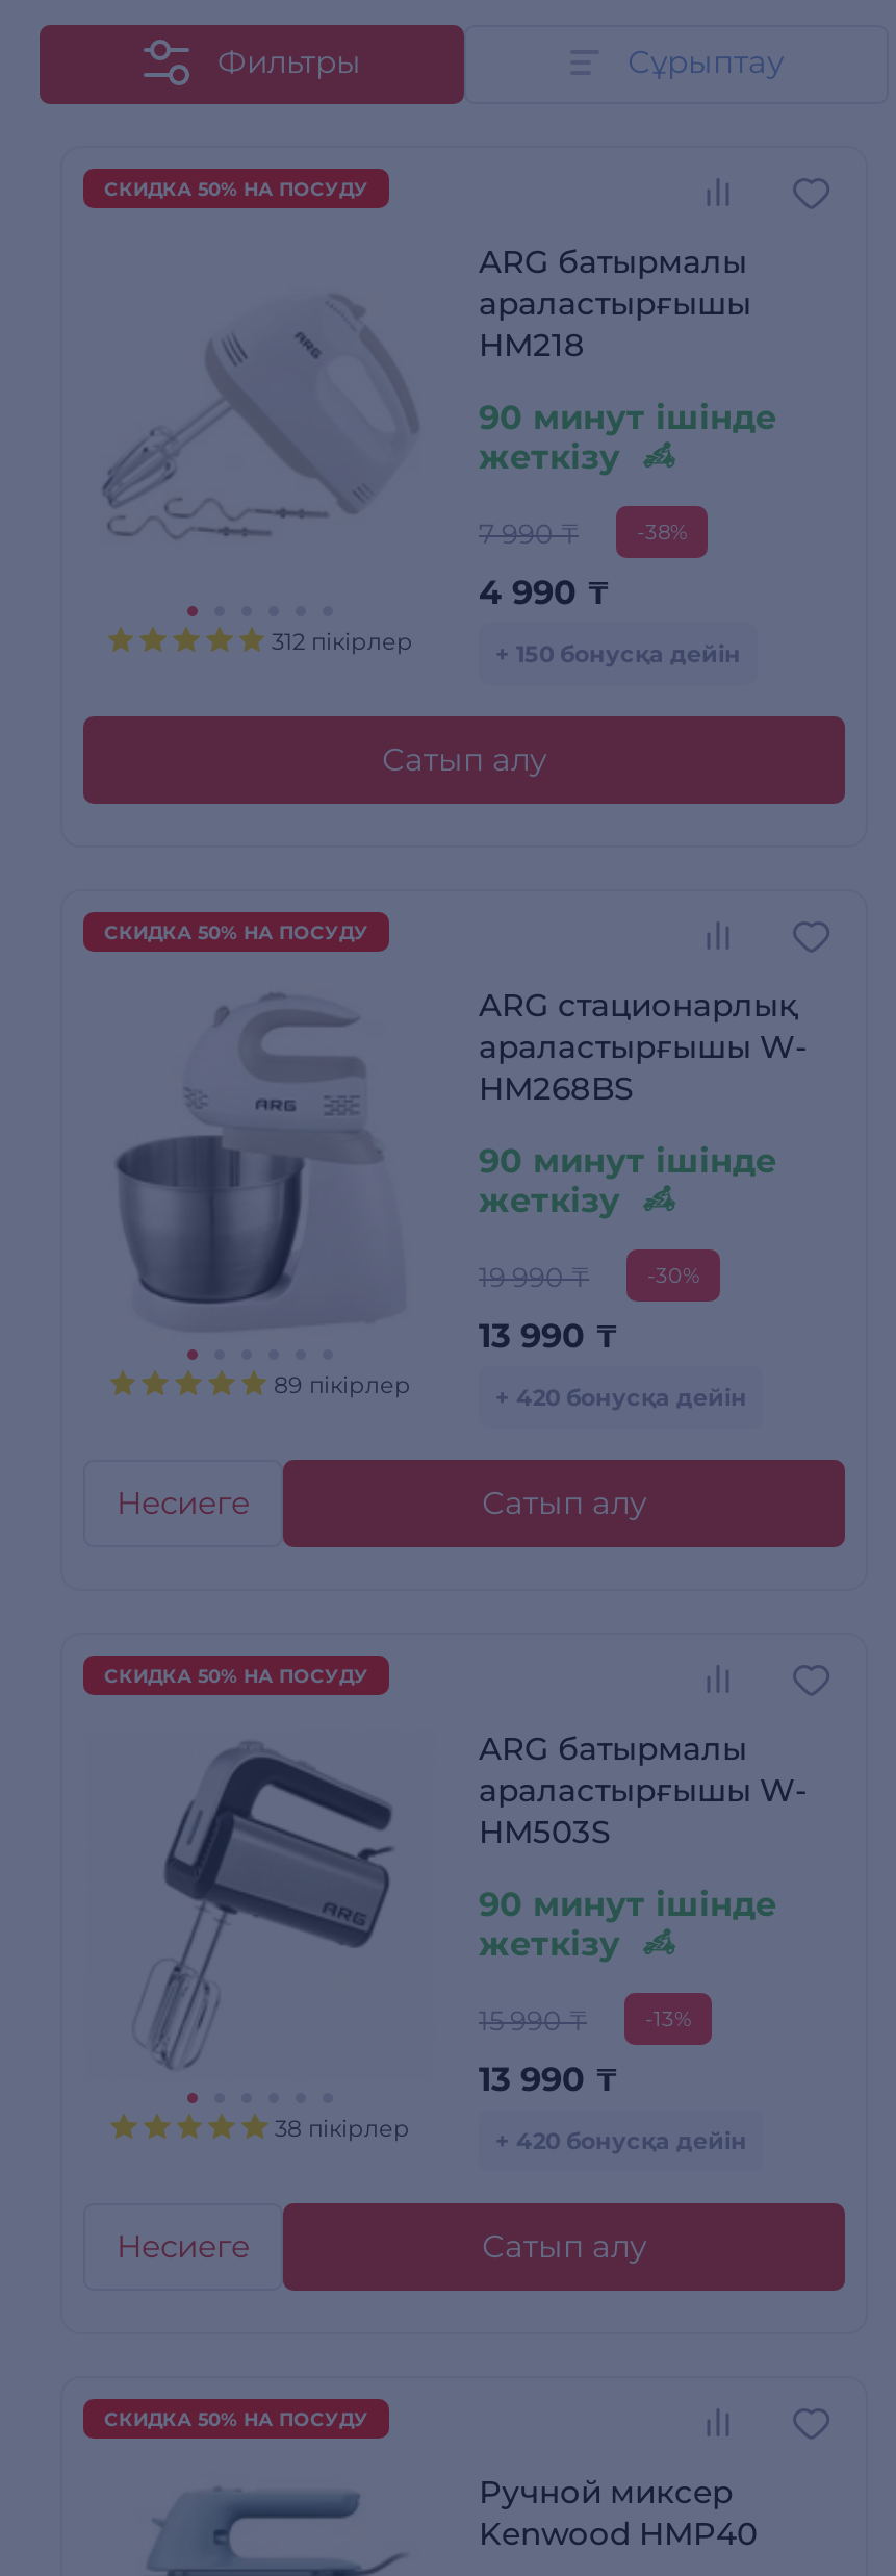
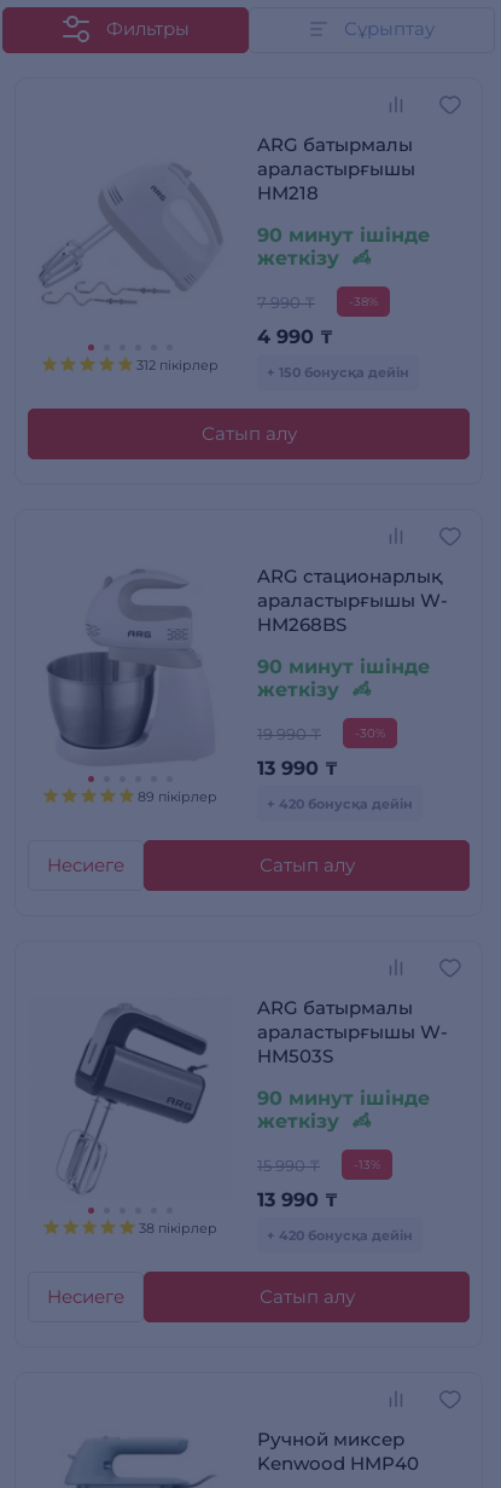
- СКИДКА 50% НА ПОСУДУ

- СКИДКА 50% НА ПОСУДУ

- СКИДКА 50% НА ПОСУДУ

- СКИДКА 50% НА ПОСУДУ
